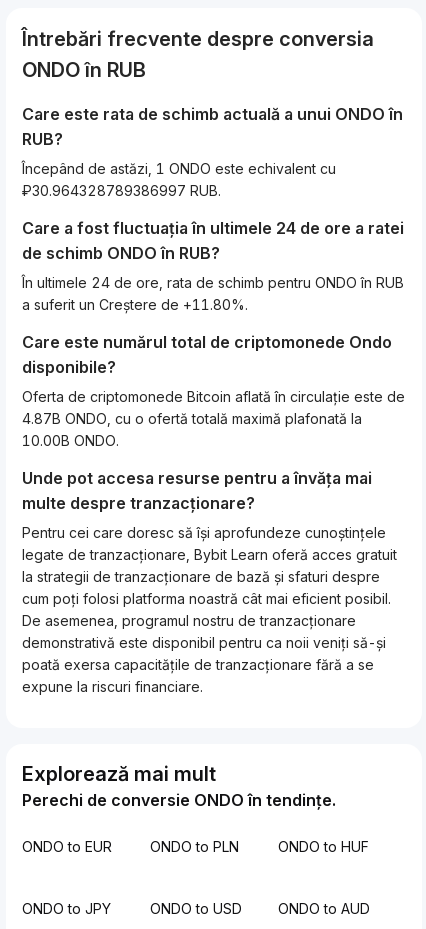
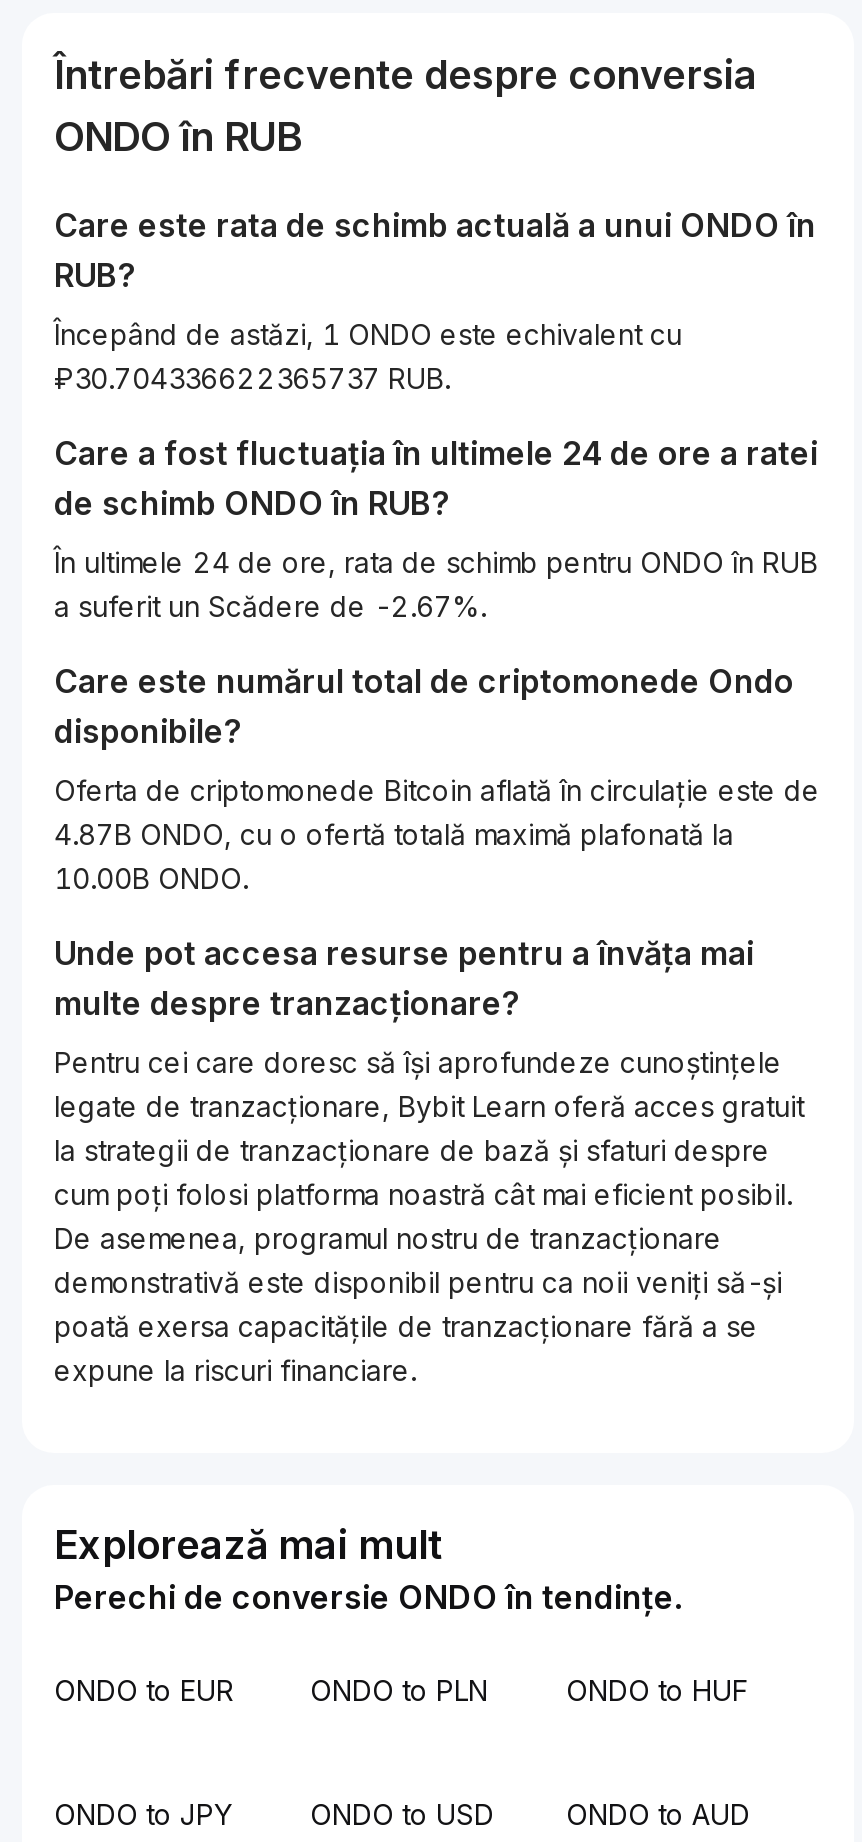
- ₽30.964328789386997 RUB.
+ ₽30.704336622365737 RUB.

- a suferit un Creștere de +11.80%.
+ a suferit un Scădere de -2.67%.
